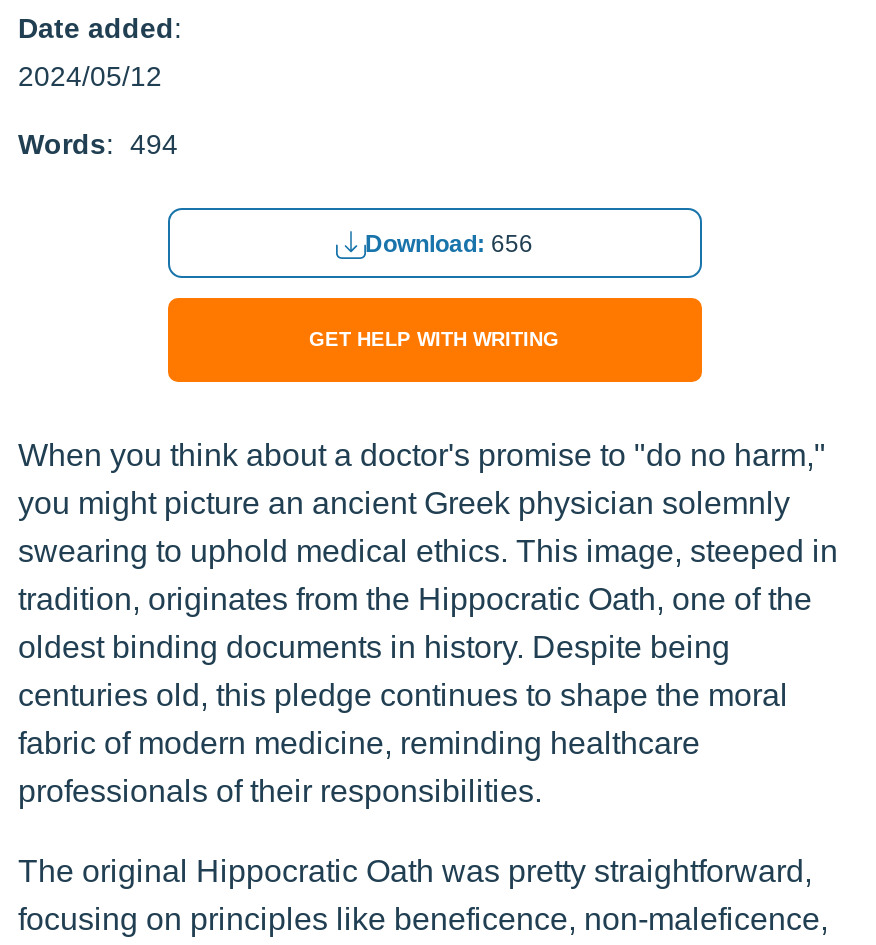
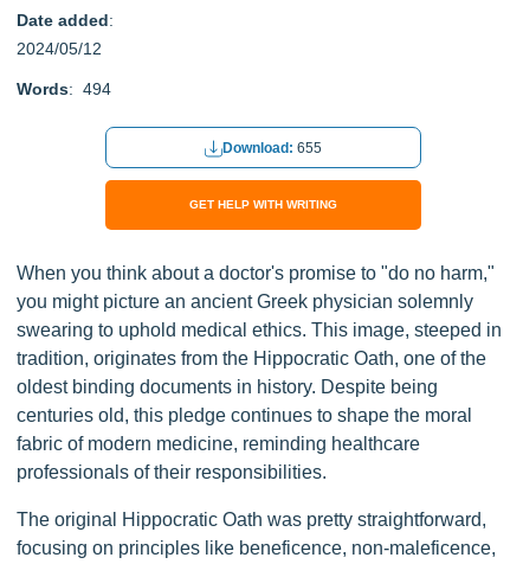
- Download: 656
+ Download: 655
